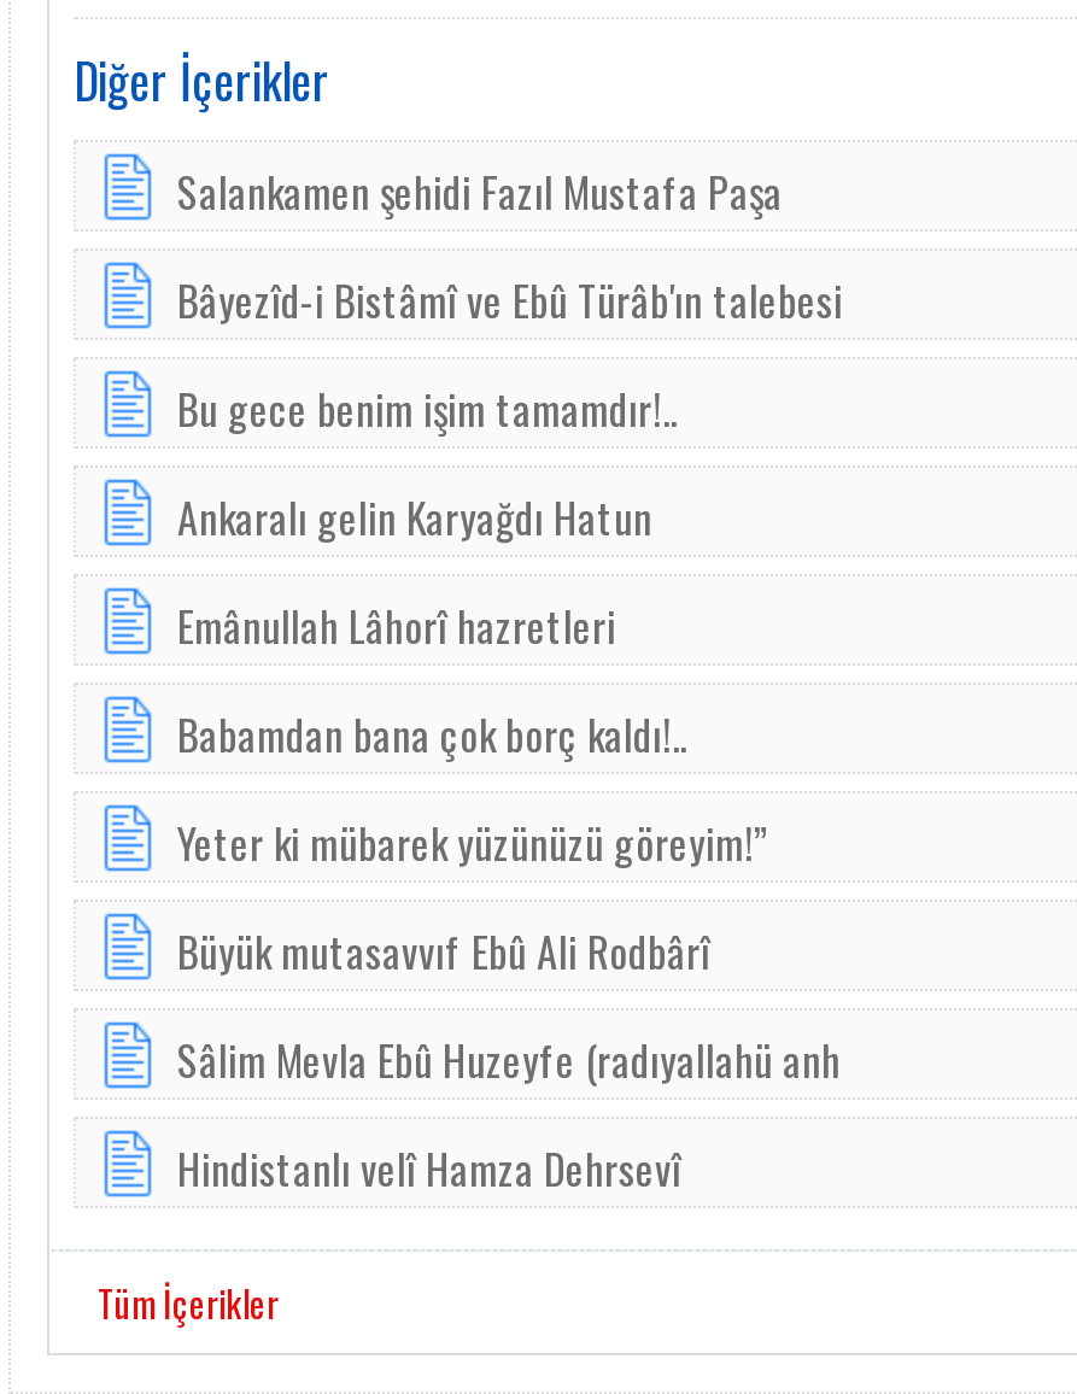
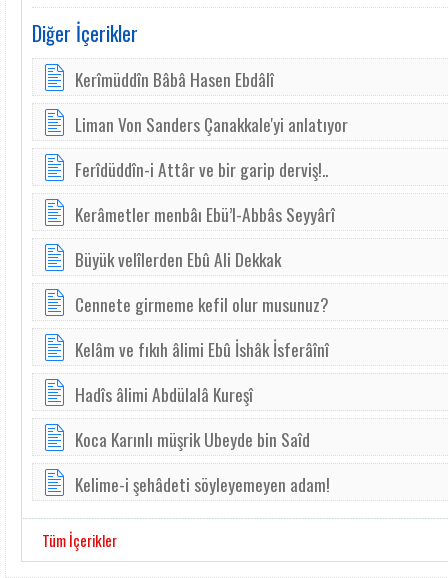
- Salankamen şehidi Fazıl Mustafa Paşa
+ Kerîmüddîn Bâbâ Hasen Ebdâlî

- Bâyezîd-i Bistâmî ve Ebû Türâb'ın talebesi
+ Liman Von Sanders Çanakkale'yi anlatıyor

- Bu gece benim işim tamamdır!..
+ Ferîdüddîn-i Attâr ve bir garip derviş!..

- Ankaralı gelin Karyağdı Hatun
+ Kerâmetler menbâı Ebü’l-Abbâs Seyyârî

- Emânullah Lâhorî hazretleri
+ Büyük velîlerden Ebû Ali Dekkak

- Babamdan bana çok borç kaldı!..
+ Cennete girmeme kefil olur musunuz?

- Yeter ki mübarek yüzünüzü göreyim!”
+ Kelâm ve fıkıh âlimi Ebû İshâk İsferâînî

- Büyük mutasavvıf Ebû Ali Rodbârî
+ Hadîs âlimi Abdülalâ Kureşî

- Sâlim Mevla Ebû Huzeyfe (radıyallahü anh
+ Koca Karınlı müşrik Ubeyde bin Saîd

- Hindistanlı velî Hamza Dehrsevî
+ Kelime-i şehâdeti söyleyemeyen adam!
